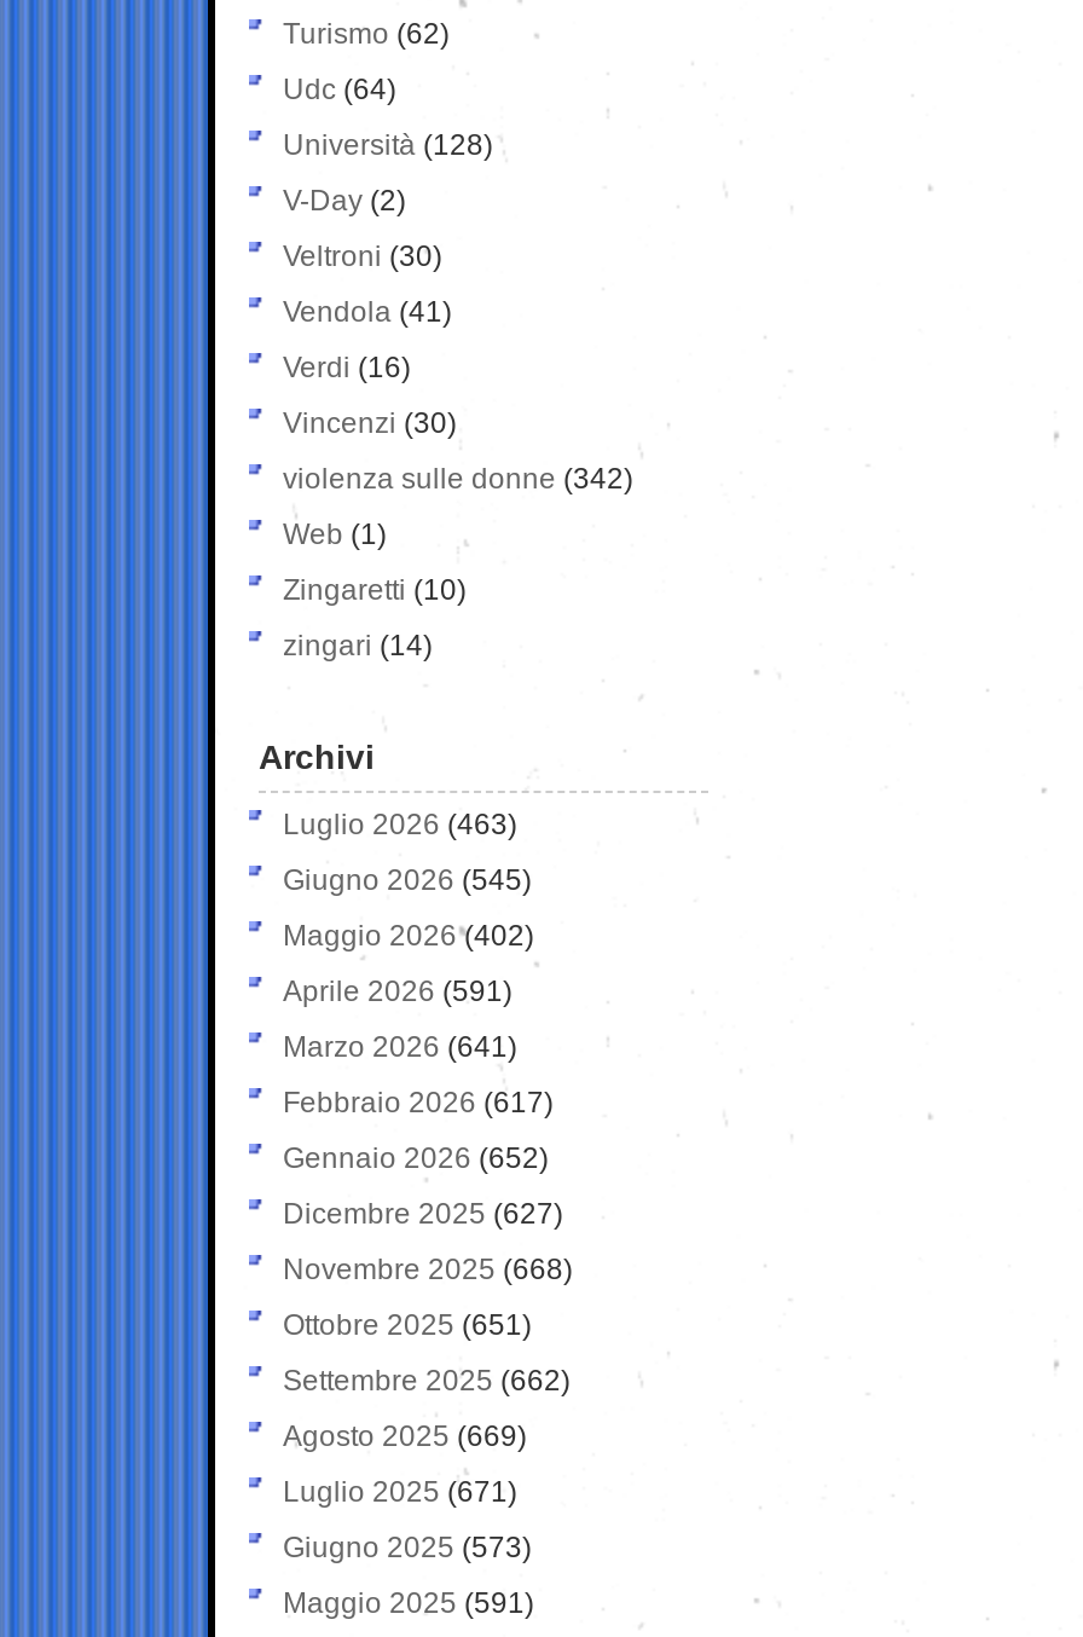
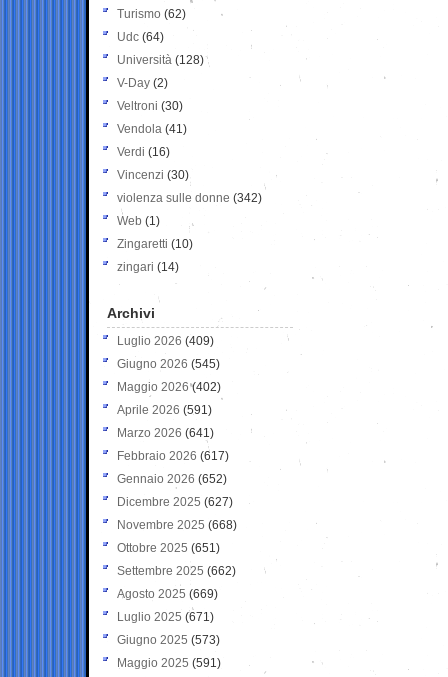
- Luglio 2026 (463)
+ Luglio 2026 (409)
